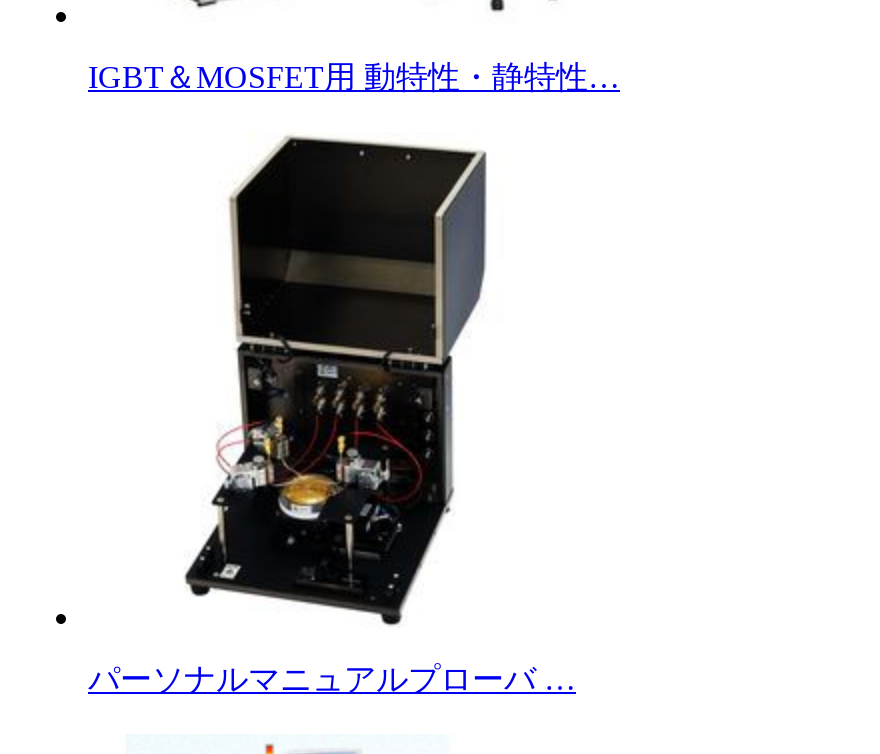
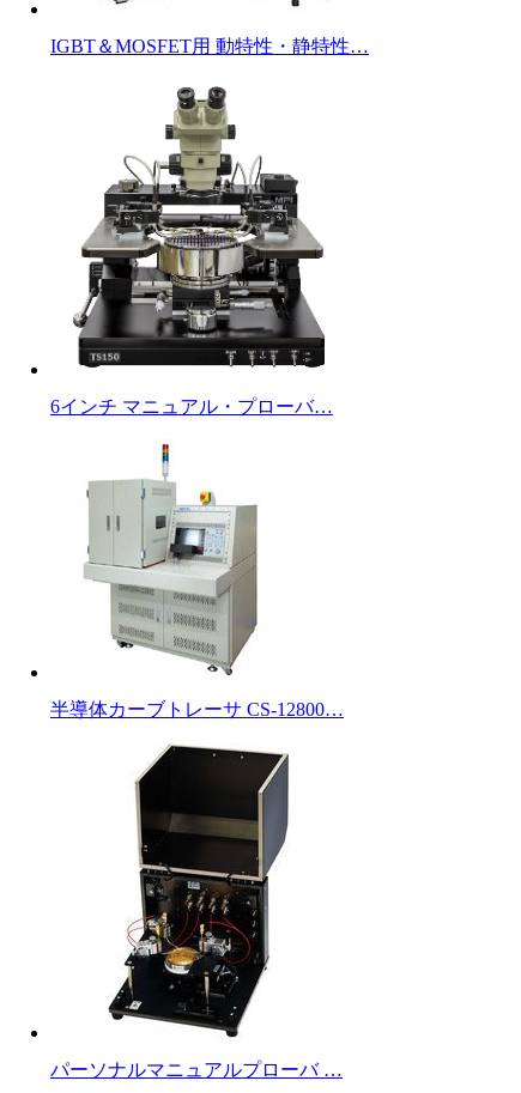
+ [image]
+ 6インチ マニュアル・プローバ…

+ [image]
+ 半導体カーブトレーサ CS-12800…
